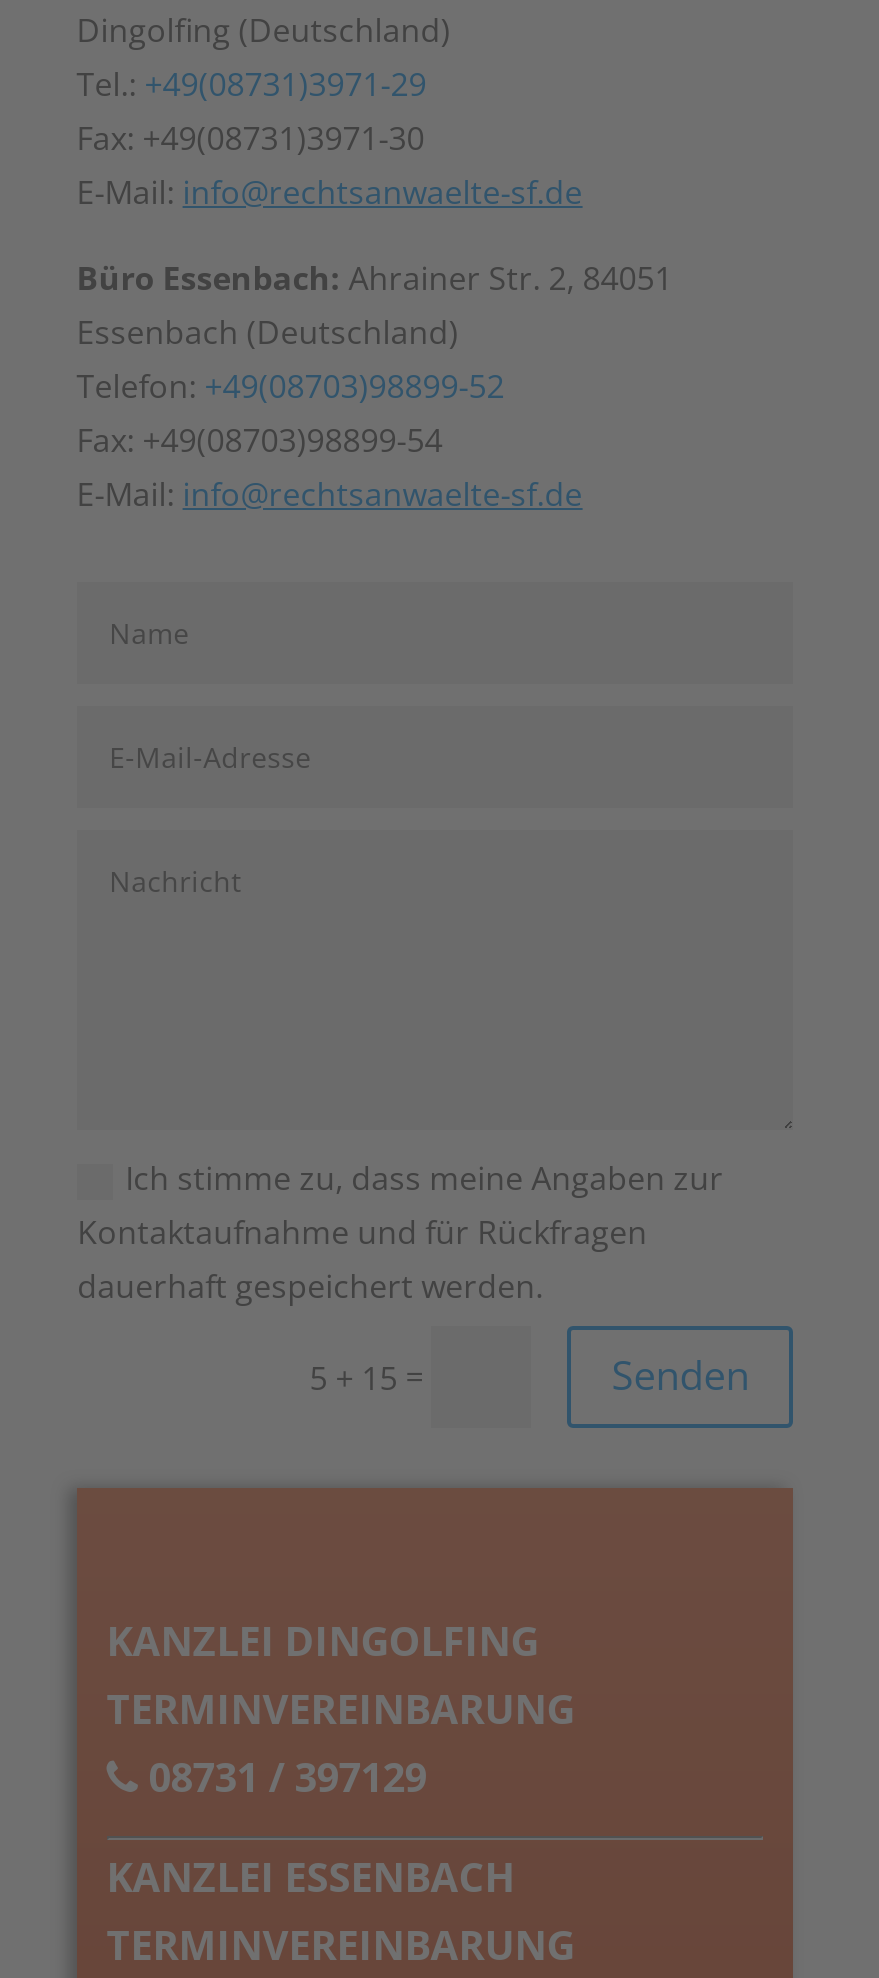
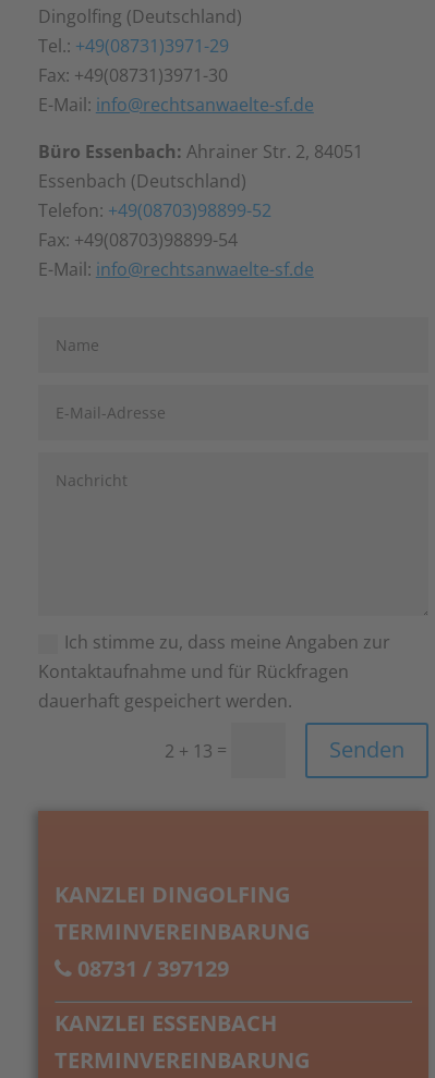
- 5 + 15 =
+ 2 + 13 =
